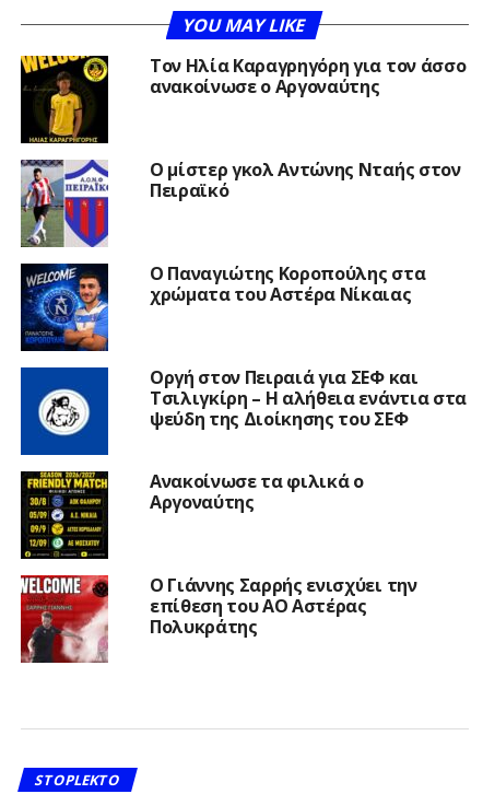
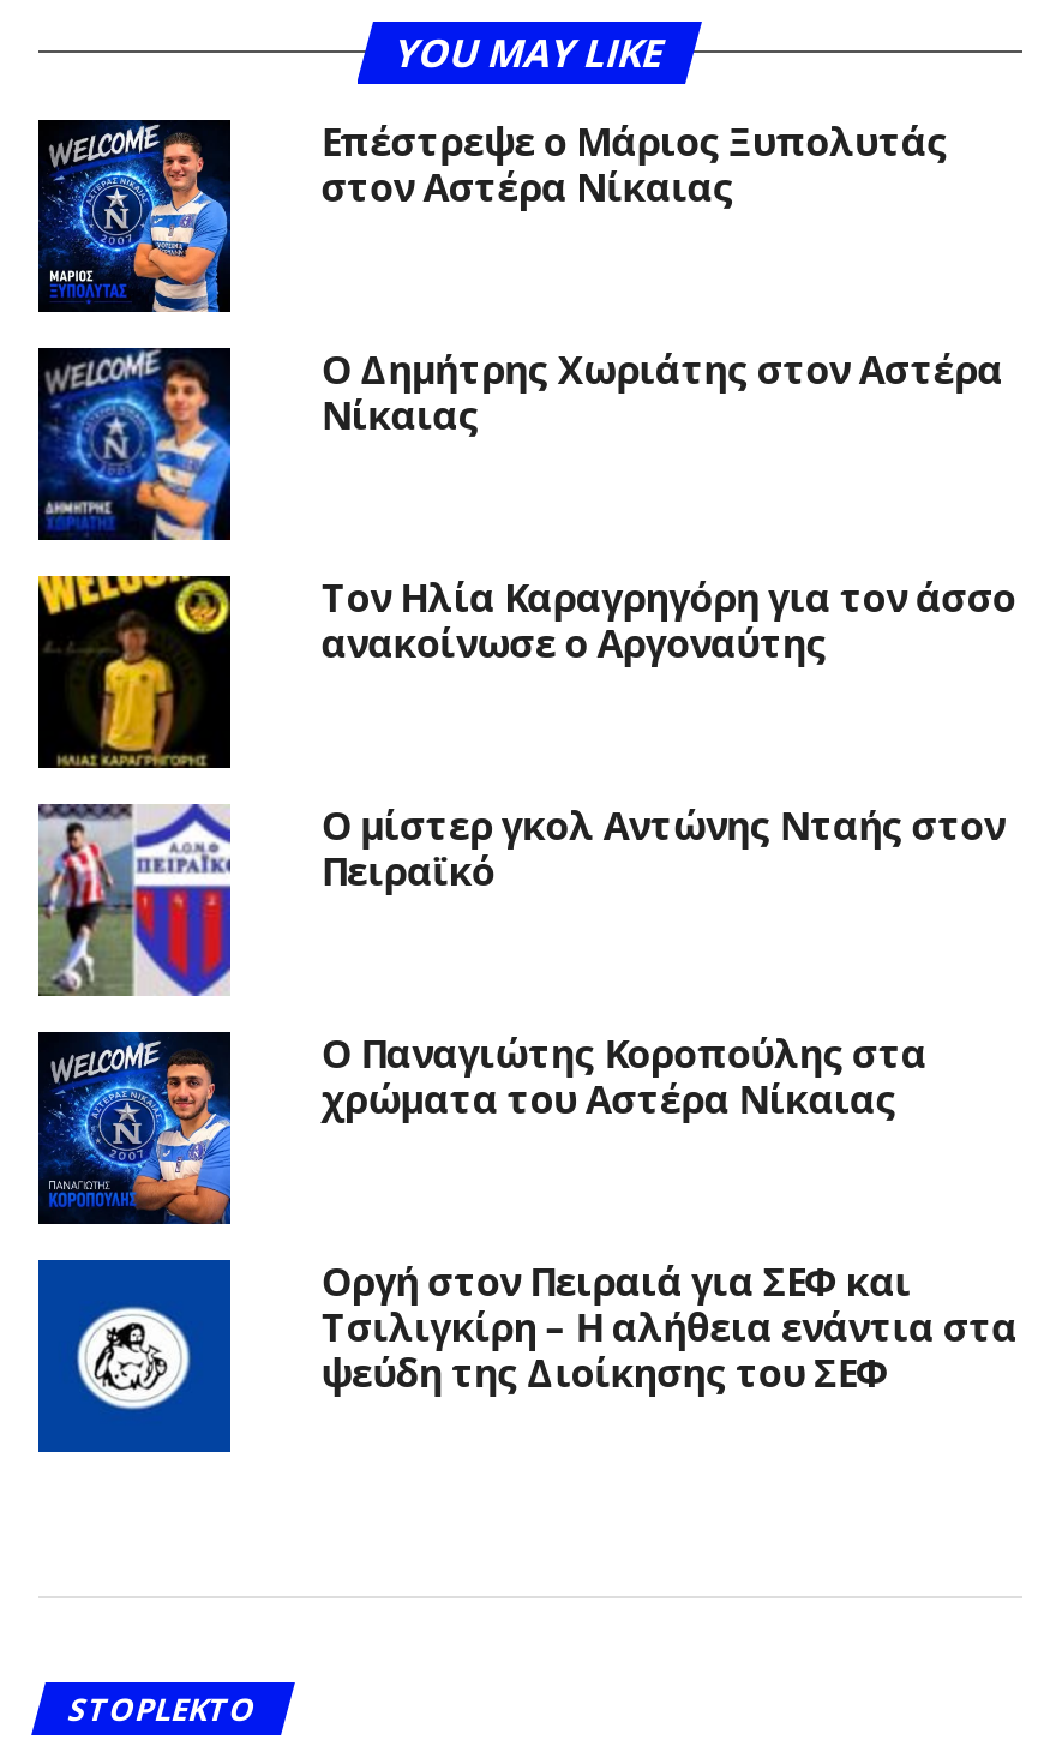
+ [image]
+ Επέστρεψε ο Μάριος Ξυπολυτάς
+ στον Αστέρα Νίκαιας
+ Ο Δημήτρης Χωριάτης στον Αστέρα
+ Νίκαιας

+ [image]

moved down: [image] | Τον Ηλία Καραγρηγόρη για τον άσσο | ανακοίνωσε ο Αργοναύτης | ... | Τσιλιγκίρη – Η αλήθεια ενάντια στα | ψεύδη της Διοίκησης του ΣΕΦ

- [image]
- Ανακοίνωσε τα φιλικά ο
- Αργοναύτης
- Ο Γιάννης Σαρρής ενισχύει την
- επίθεση του ΑΟ Αστέρας
- Πολυκράτης

- [image]
